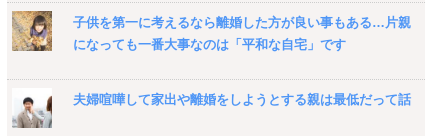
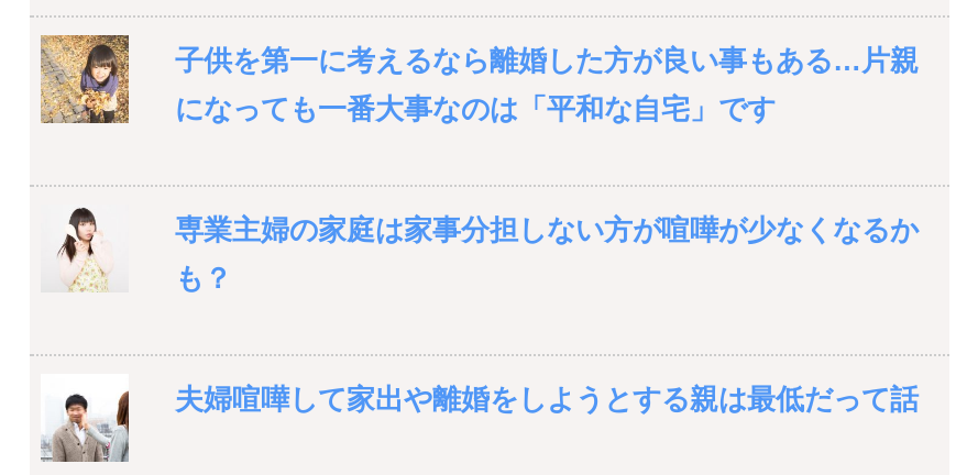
+ [image]
+ 専業主婦の家庭は家事分担しない方が喧嘩が少なくなるか
+ も？
